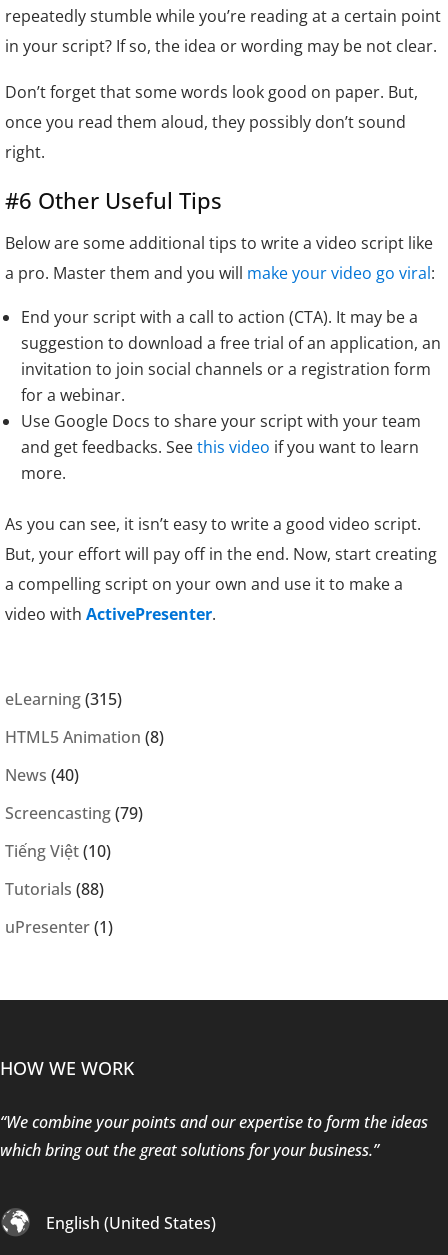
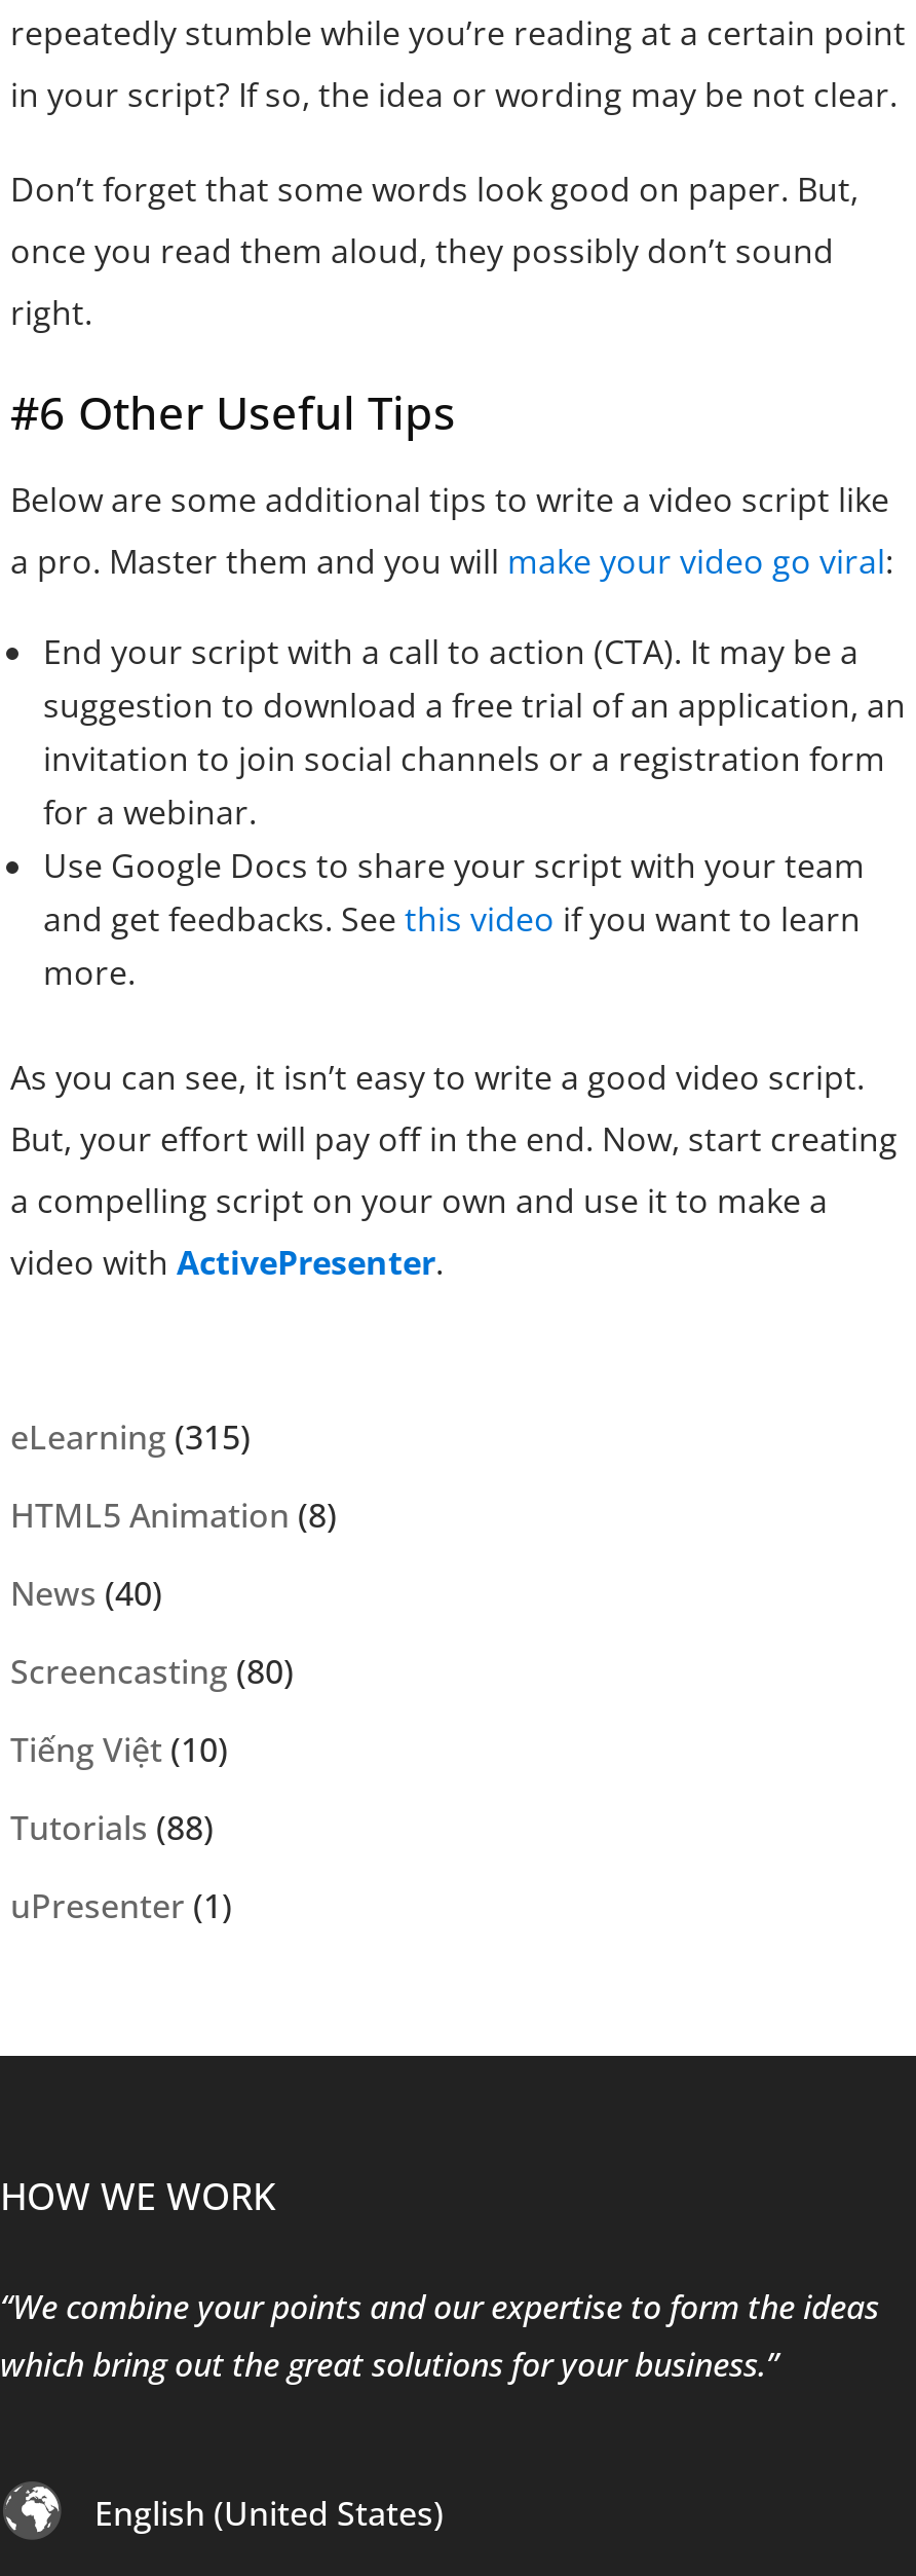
- Screencasting (79)
+ Screencasting (80)
